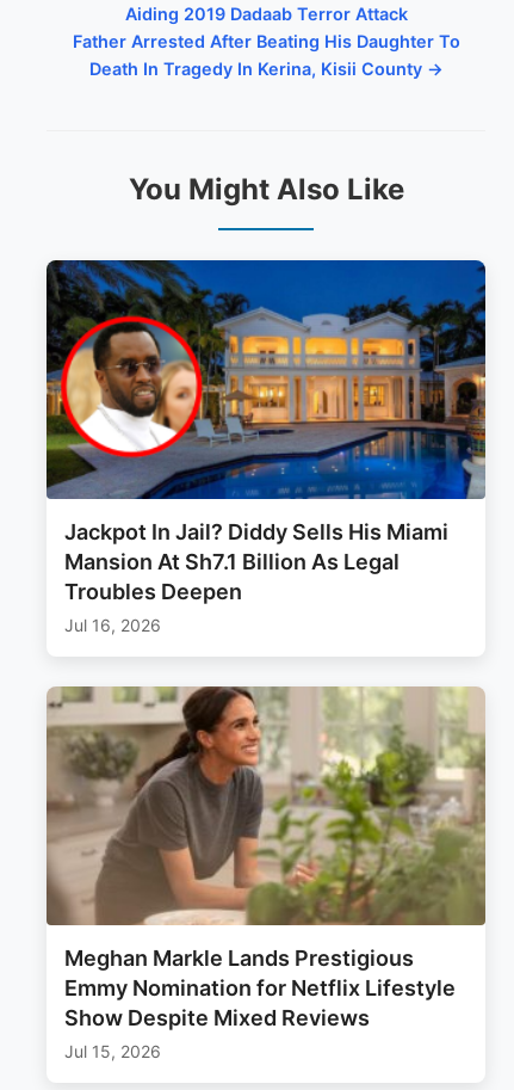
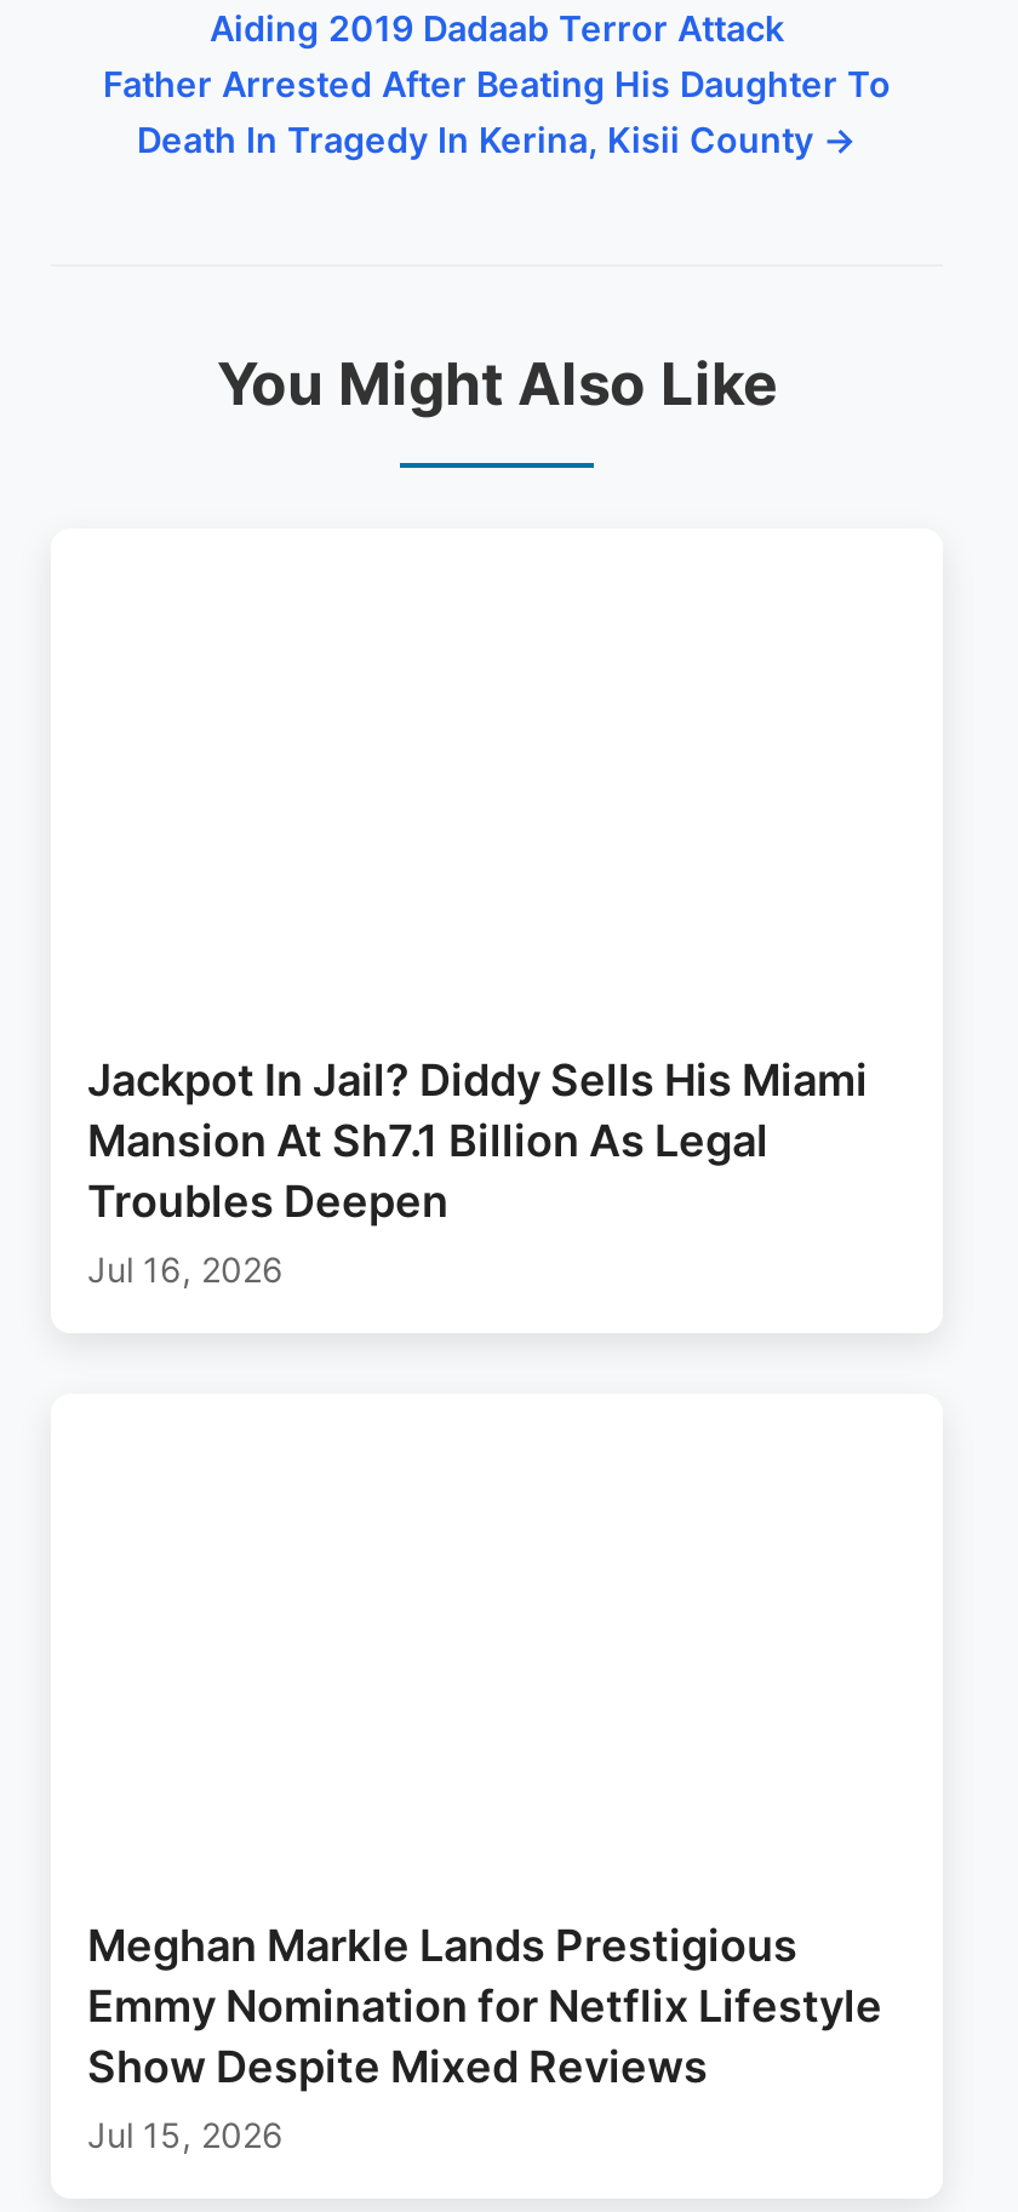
- [image]

- [image]
